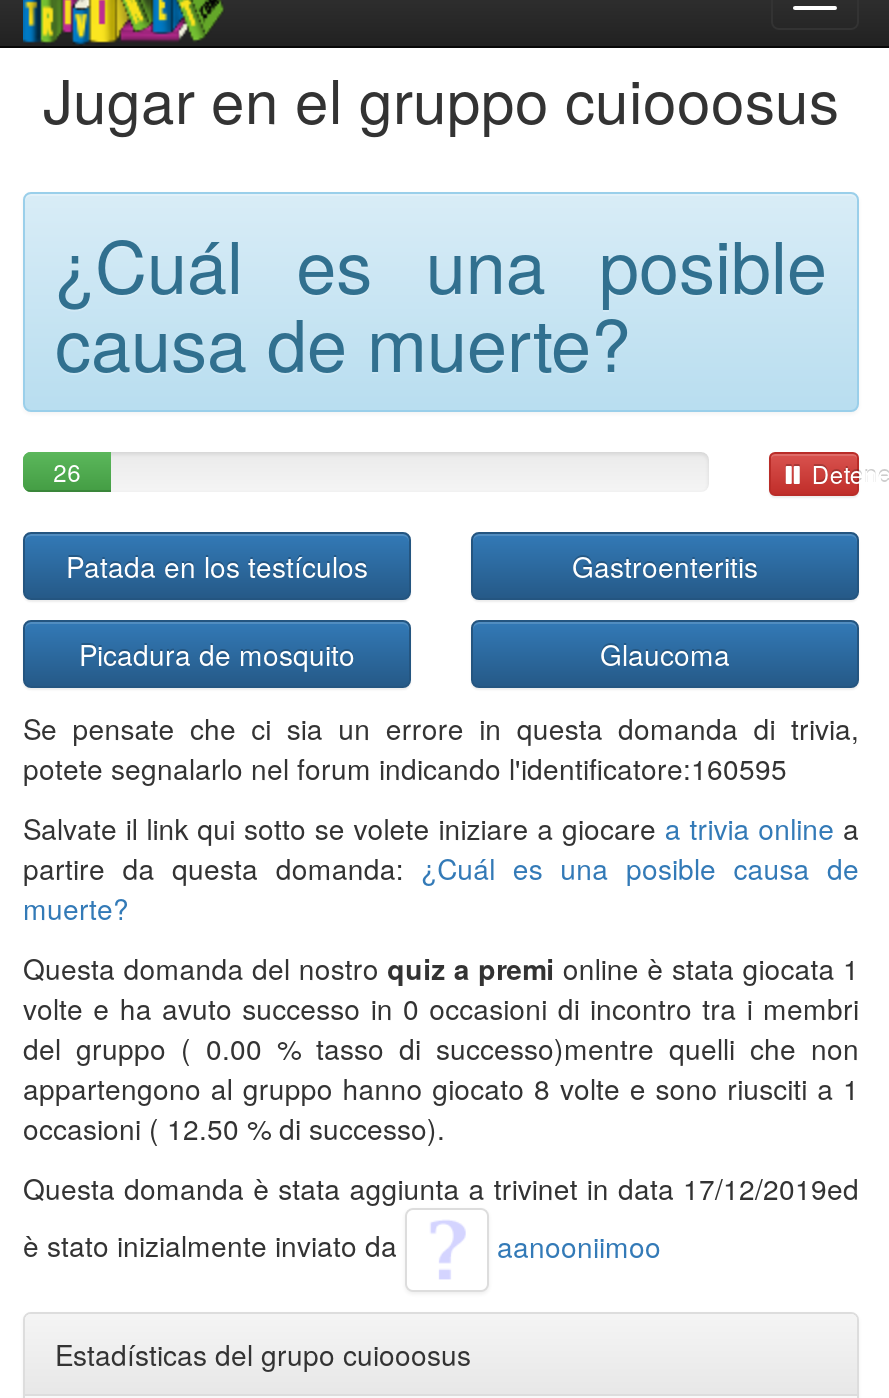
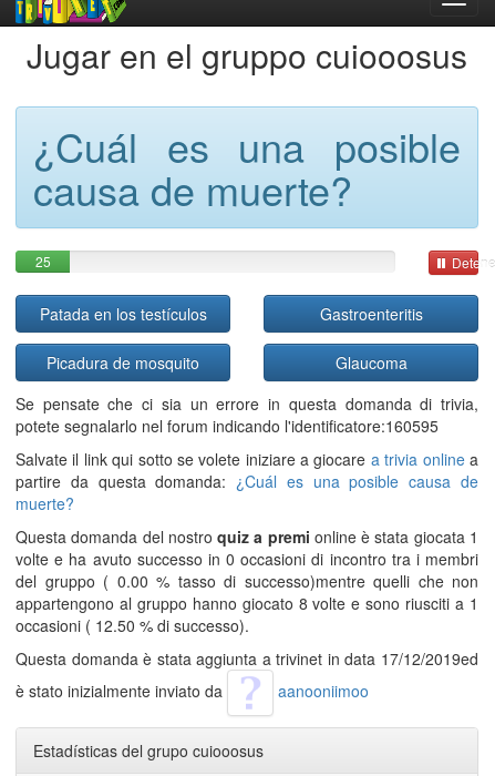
- 26
+ 25
